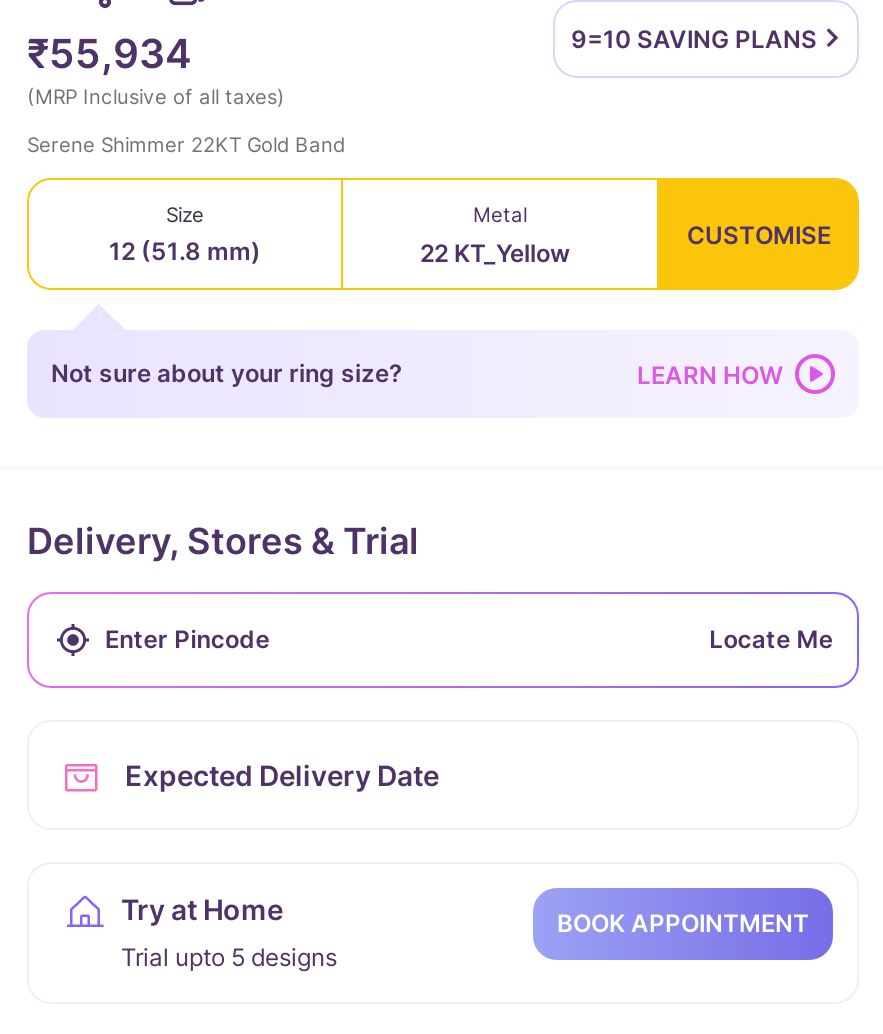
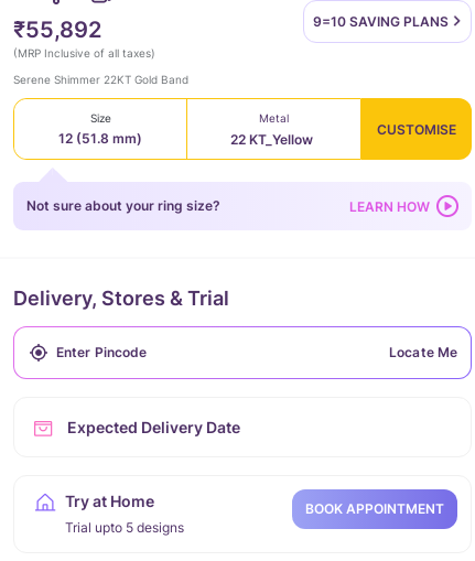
- ₹55,934
+ ₹55,892
